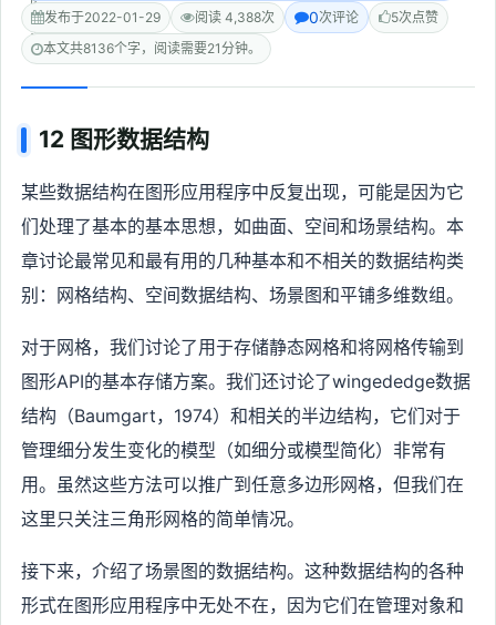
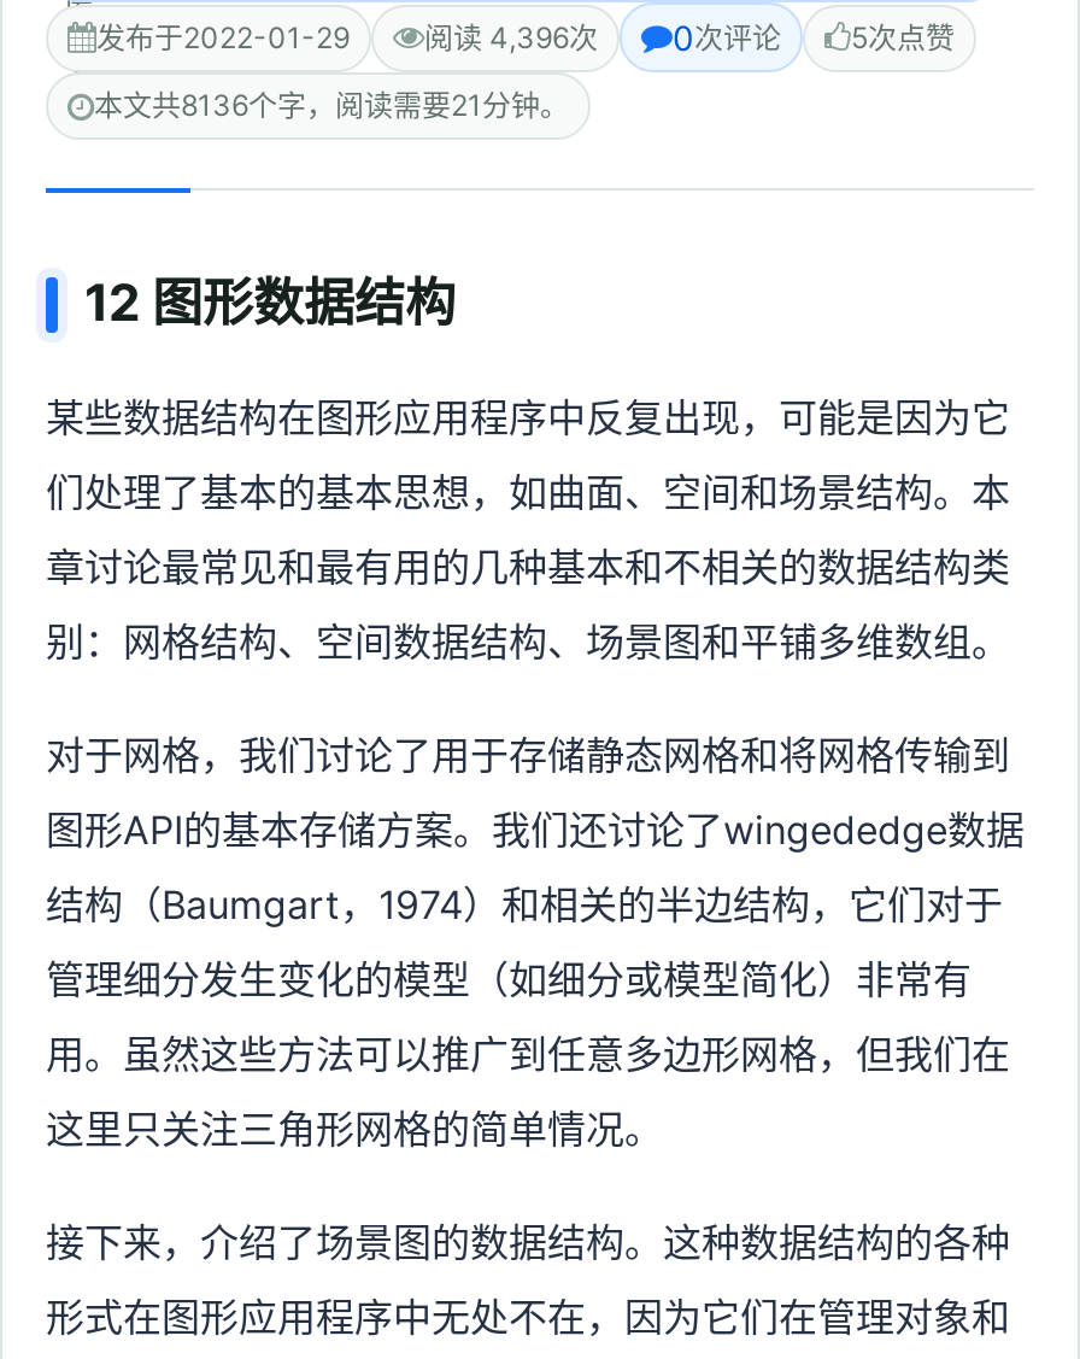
- 阅读 4,388次
+ 阅读 4,396次
